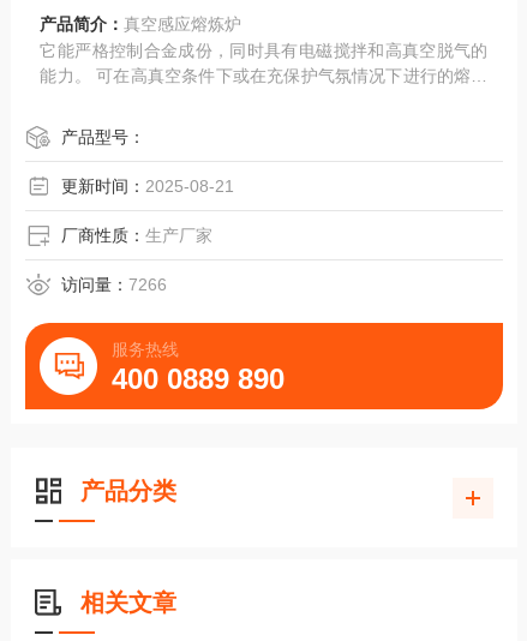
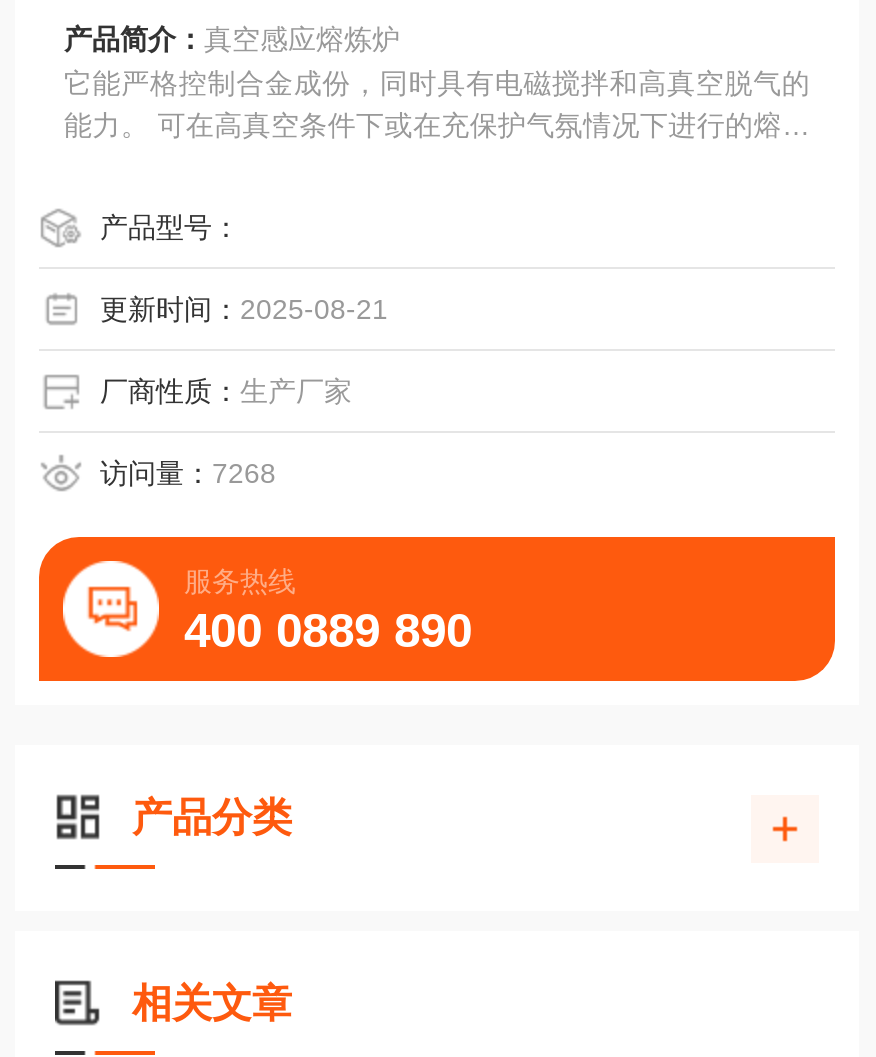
- 访问量：7266
+ 访问量：7268
